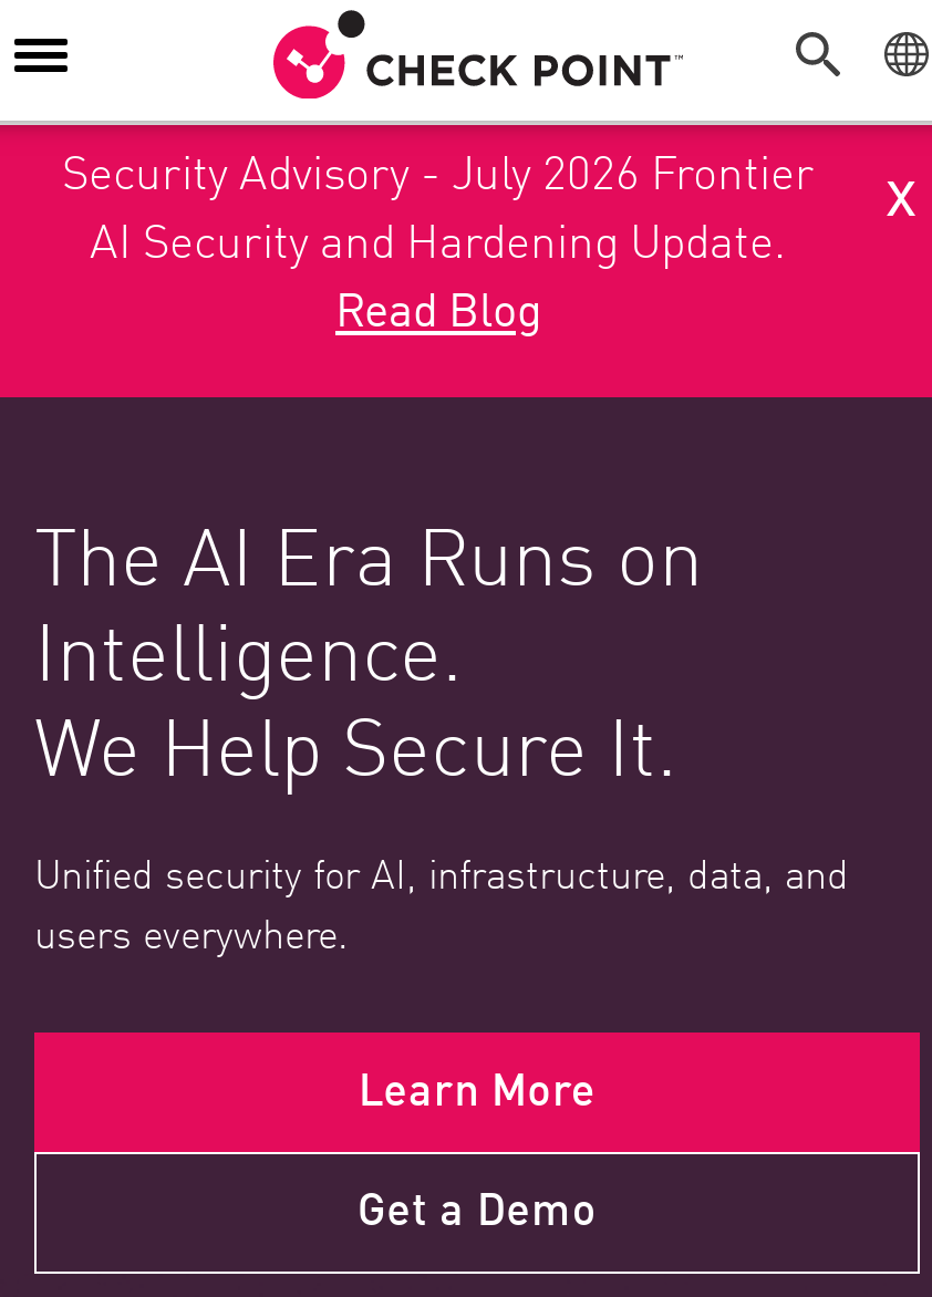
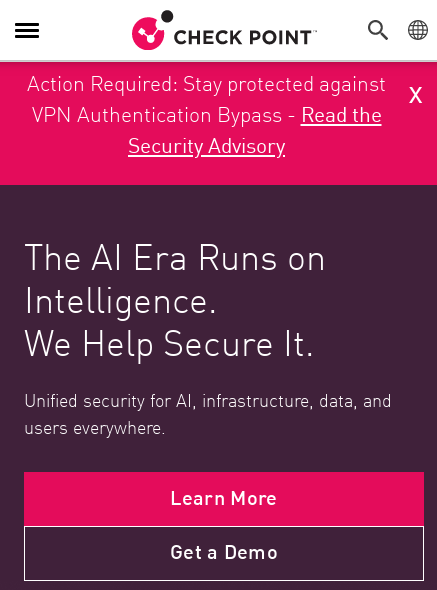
- Security Advisory - July 2026 Frontier
- AI Security and Hardening Update.
- Read Blog
+ Action Required: Stay protected against
+ VPN Authentication Bypass - Read the
+ Security Advisory
